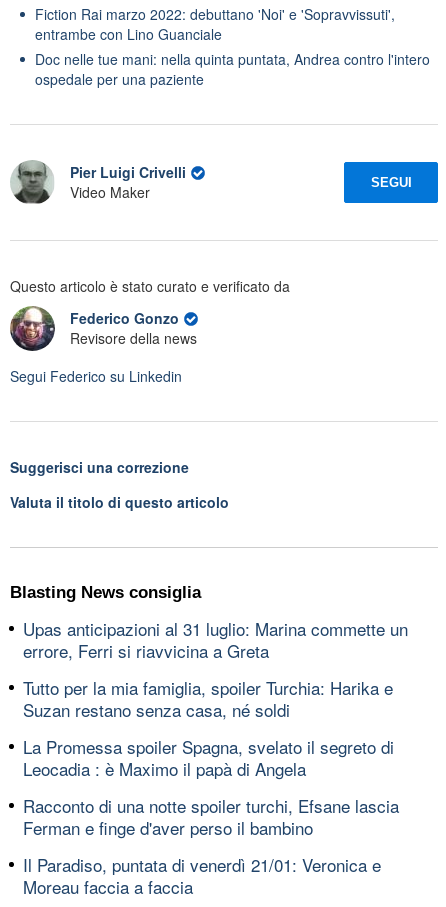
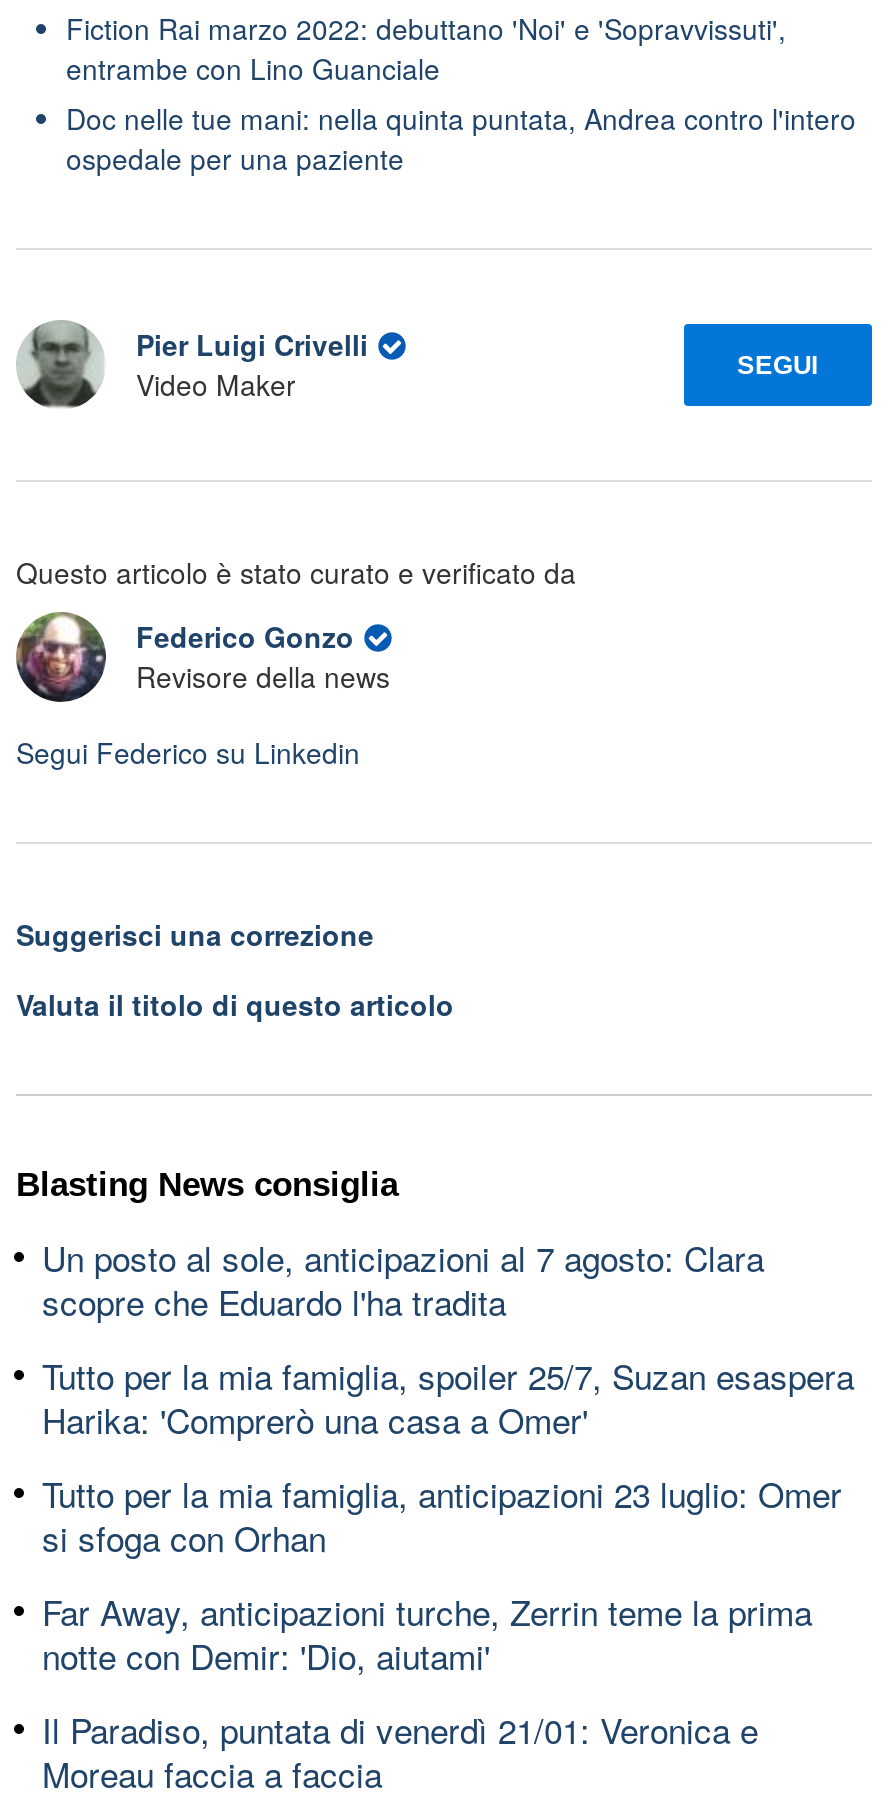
- Upas anticipazioni al 31 luglio: Marina commette un
- errore, Ferri si riavvicina a Greta
+ Un posto al sole, anticipazioni al 7 agosto: Clara
+ scopre che Eduardo l'ha tradita

- Tutto per la mia famiglia, spoiler Turchia: Harika e
- Suzan restano senza casa, né soldi
+ Tutto per la mia famiglia, spoiler 25/7, Suzan esaspera
+ Harika: 'Comprerò una casa a Omer'

- La Promessa spoiler Spagna, svelato il segreto di
- Leocadia : è Maximo il papà di Angela
+ Tutto per la mia famiglia, anticipazioni 23 luglio: Omer
+ si sfoga con Orhan

- Racconto di una notte spoiler turchi, Efsane lascia
- Ferman e finge d'aver perso il bambino
+ Far Away, anticipazioni turche, Zerrin teme la prima
+ notte con Demir: 'Dio, aiutami'
